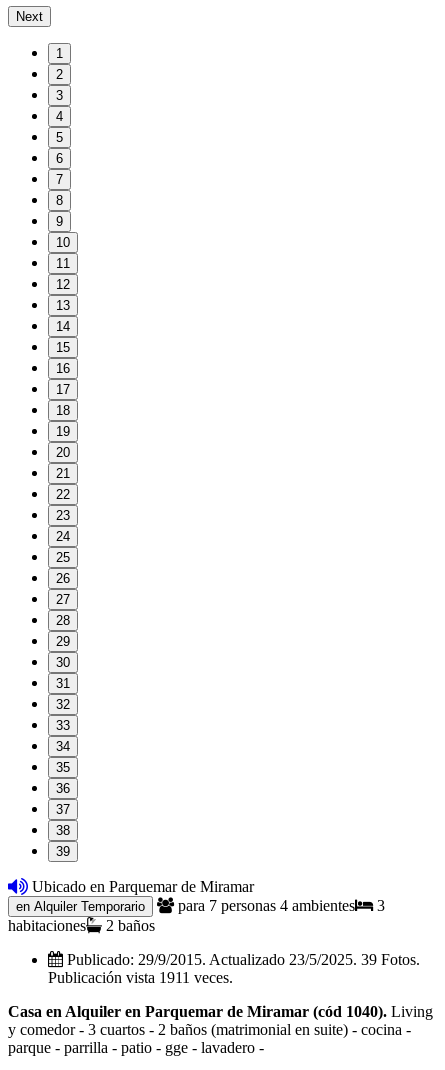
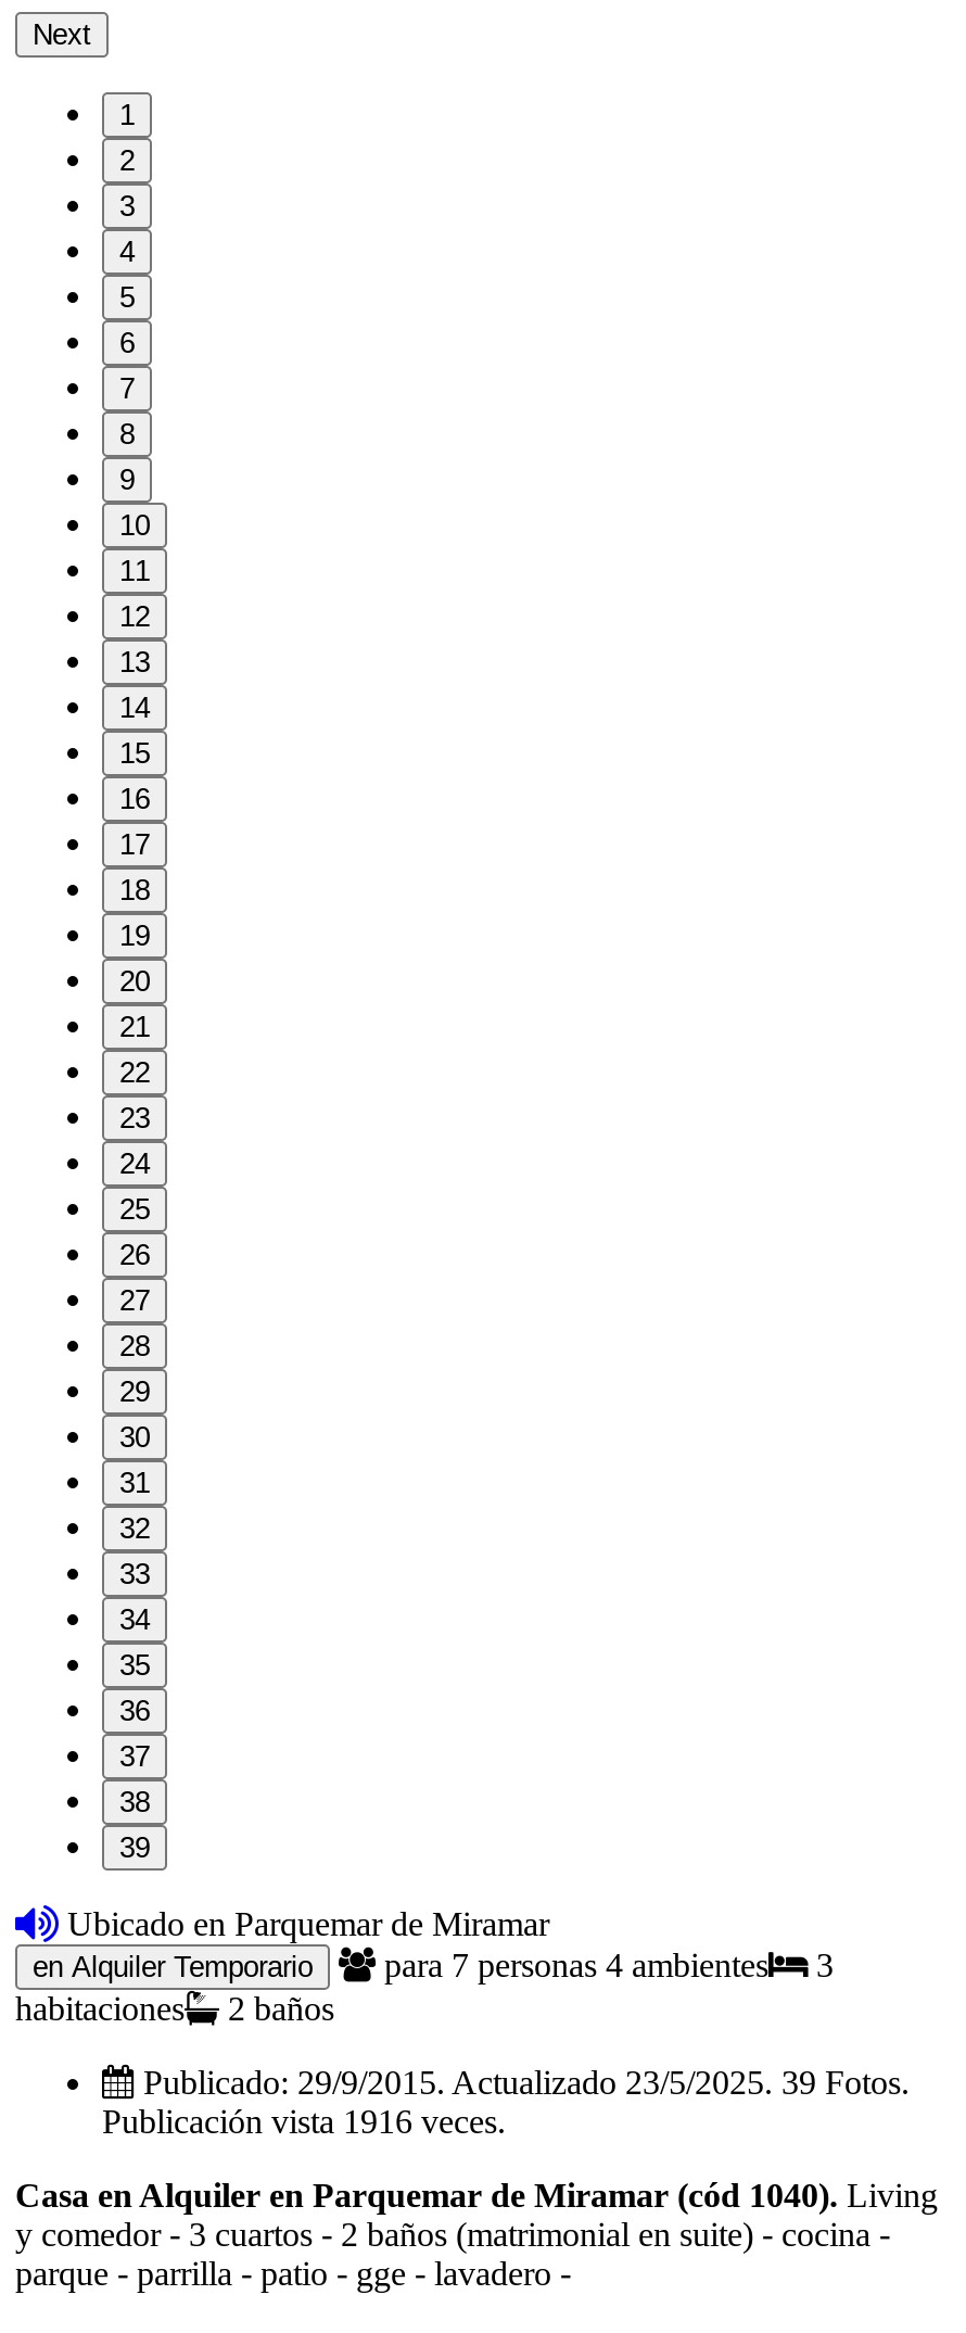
- Publicación vista 1911 veces.
+ Publicación vista 1916 veces.
